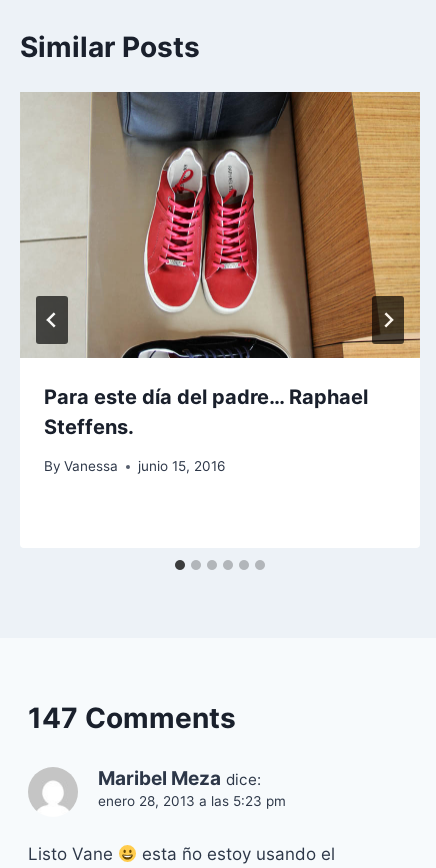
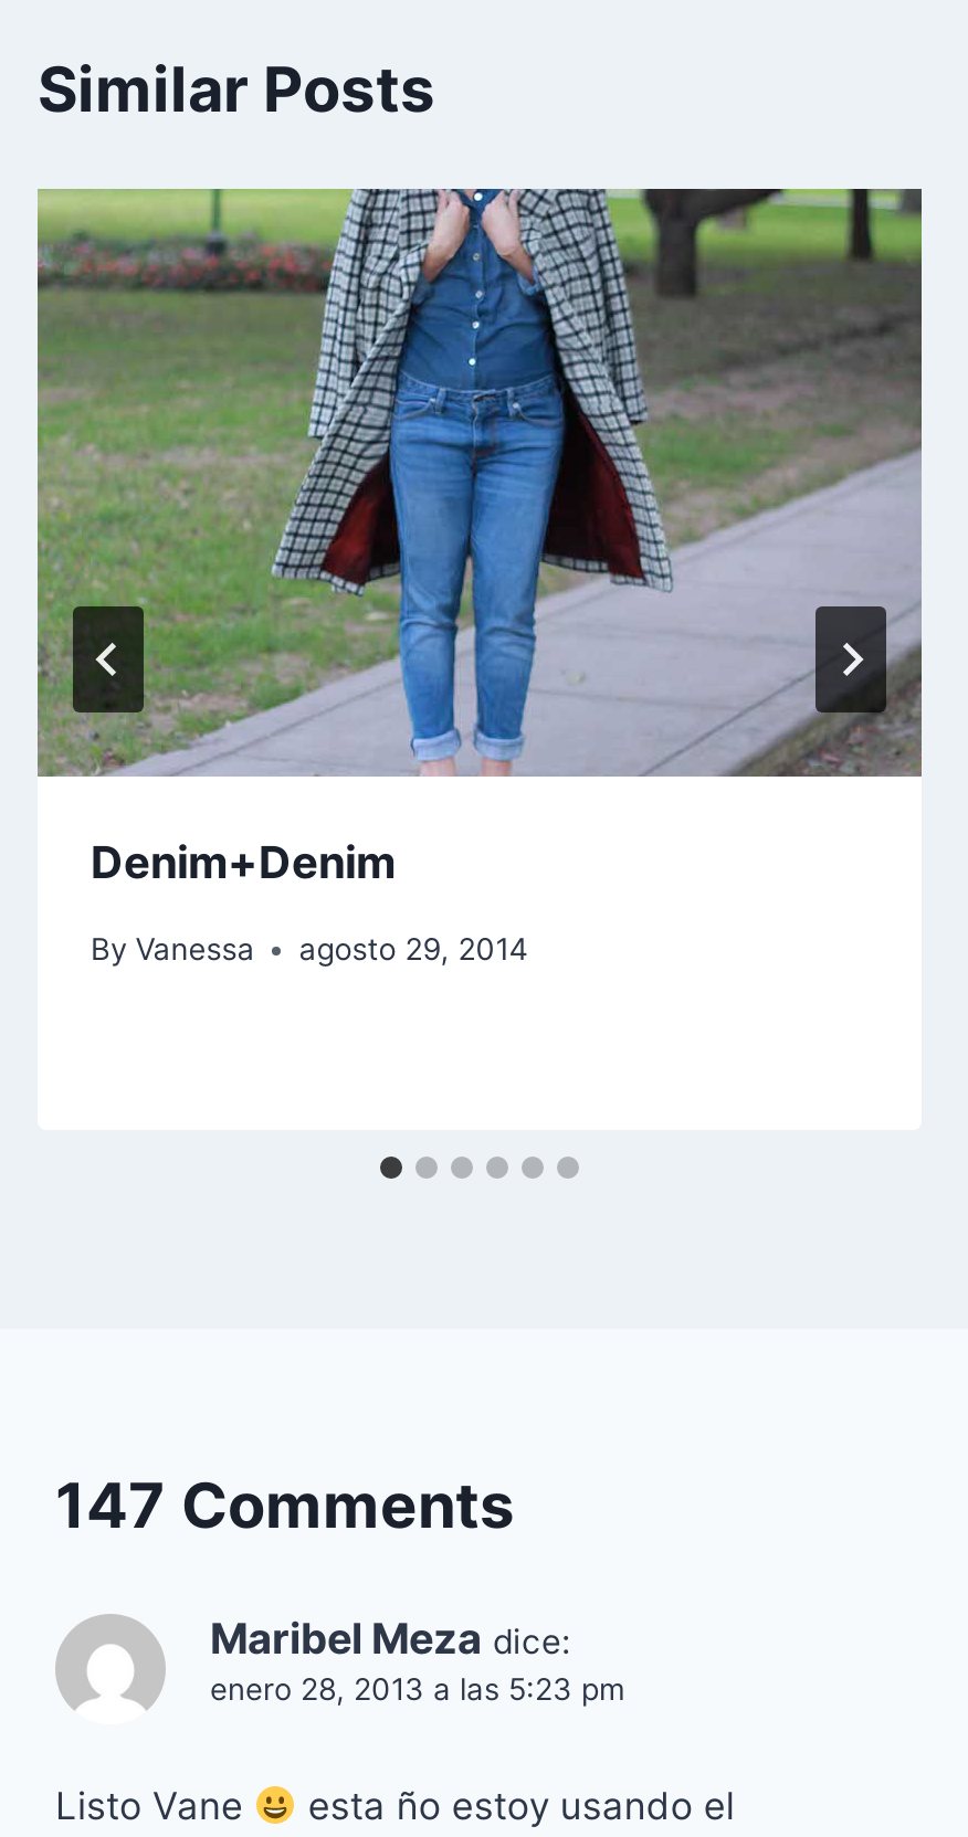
- [image]
- Para este día del padre… Raphael
- Steffens.
+ [image]
+ Denim+Denim

- By Vanessa junio 15, 2016
+ By Vanessa agosto 29, 2014
